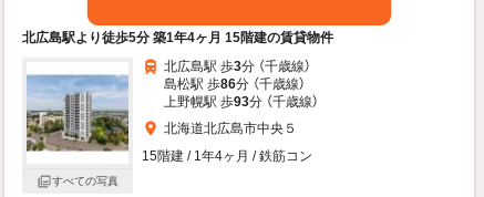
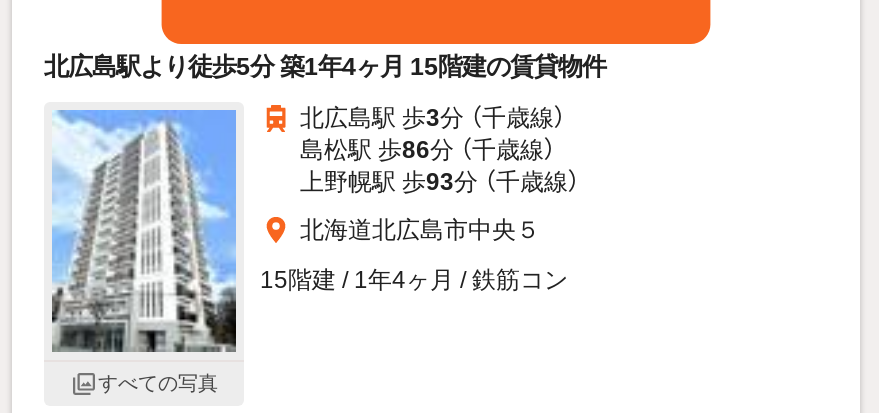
- [image]
+ [image]
